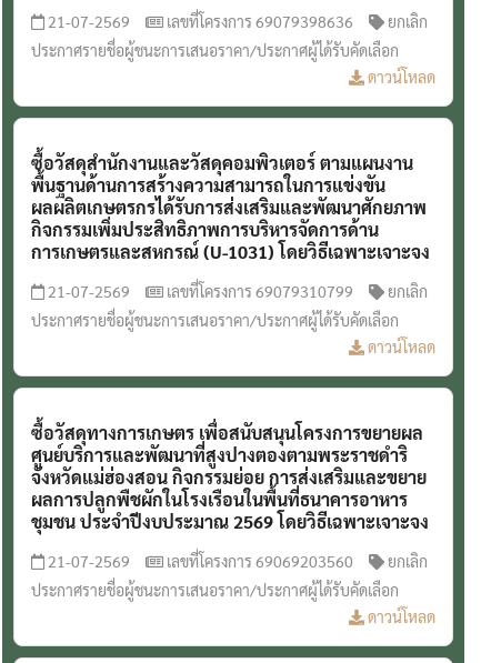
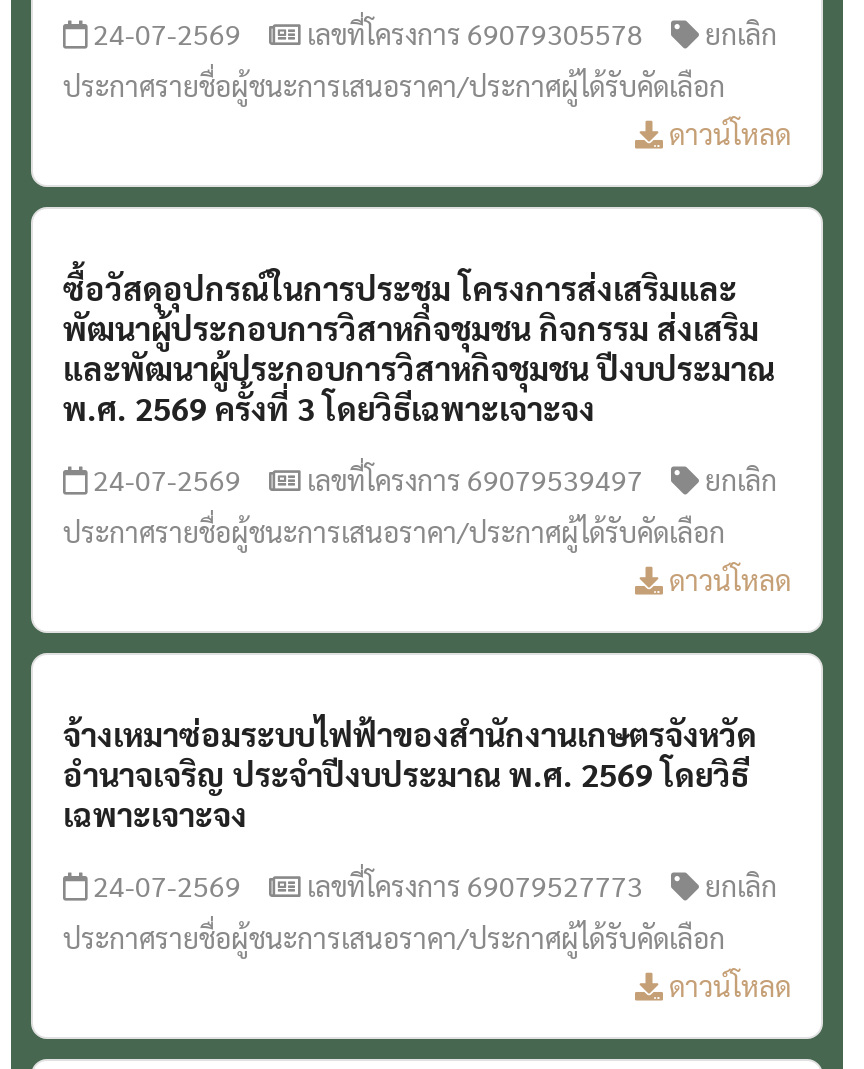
- 21-07-2569
- เลขที่โครงการ 69079398636
+ 24-07-2569
+ เลขที่โครงการ 69079305578

- ซื้อวัสดุสำนักงานและวัสดุคอมพิวเตอร์ ตามแผนงาน
- พื้นฐานด้านการสร้างความสามารถในการแข่งขัน
- ผลผลิตเกษตรกรได้รับการส่งเสริมและพัฒนาศักยภาพ
- กิจกรรมเพิ่มประสิทธิภาพการบริหารจัดการด้าน
- การเกษตรและสหกรณ์ (U-1031) โดยวิธีเฉพาะเจาะจง
+ ซื้อวัสดุอุปกรณ์ในการประชุม โครงการส่งเสริมและ
+ พัฒนาผู้ประกอบการวิสาหกิจชุมชน กิจกรรม ส่งเสริม
+ และพัฒนาผู้ประกอบการวิสาหกิจชุมชน ปีงบประมาณ
+ พ.ศ. 2569 ครั้งที่ 3 โดยวิธีเฉพาะเจาะจง

- 21-07-2569
- เลขที่โครงการ 69079310799
+ 24-07-2569
+ เลขที่โครงการ 69079539497

- ซื้อวัสดุทางการเกษตร เพื่อสนับสนุนโครงการขยายผล
- ศูนย์บริการและพัฒนาที่สูงปางตองตามพระราชดำริ
- จังหวัดแม่ฮ่องสอน กิจกรรมย่อย การส่งเสริมและขยาย
- ผลการปลูกพืชผักในโรงเรือนในพื้นที่ธนาคารอาหาร
- ชุมชน ประจำปีงบประมาณ 2569 โดยวิธีเฉพาะเจาะจง
+ จ้างเหมาซ่อมระบบไฟฟ้าของสำนักงานเกษตรจังหวัด
+ อำนาจเจริญ ประจำปีงบประมาณ พ.ศ. 2569 โดยวิธี
+ เฉพาะเจาะจง

- 21-07-2569
- เลขที่โครงการ 69069203560
+ 24-07-2569
+ เลขที่โครงการ 69079527773
